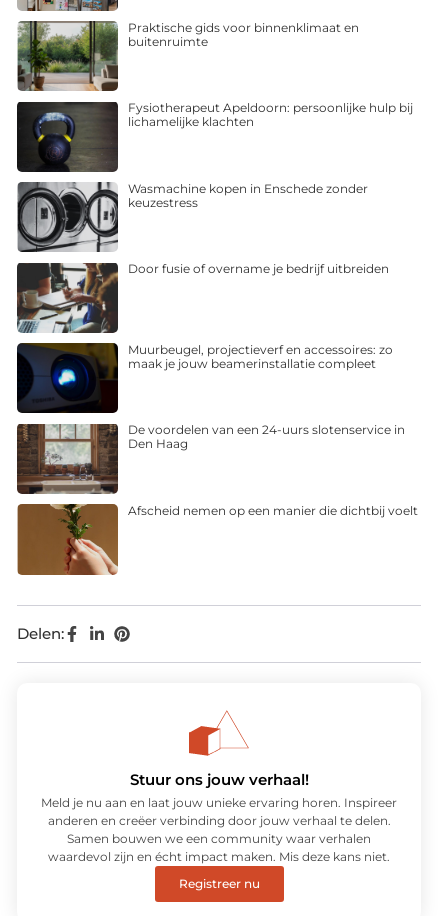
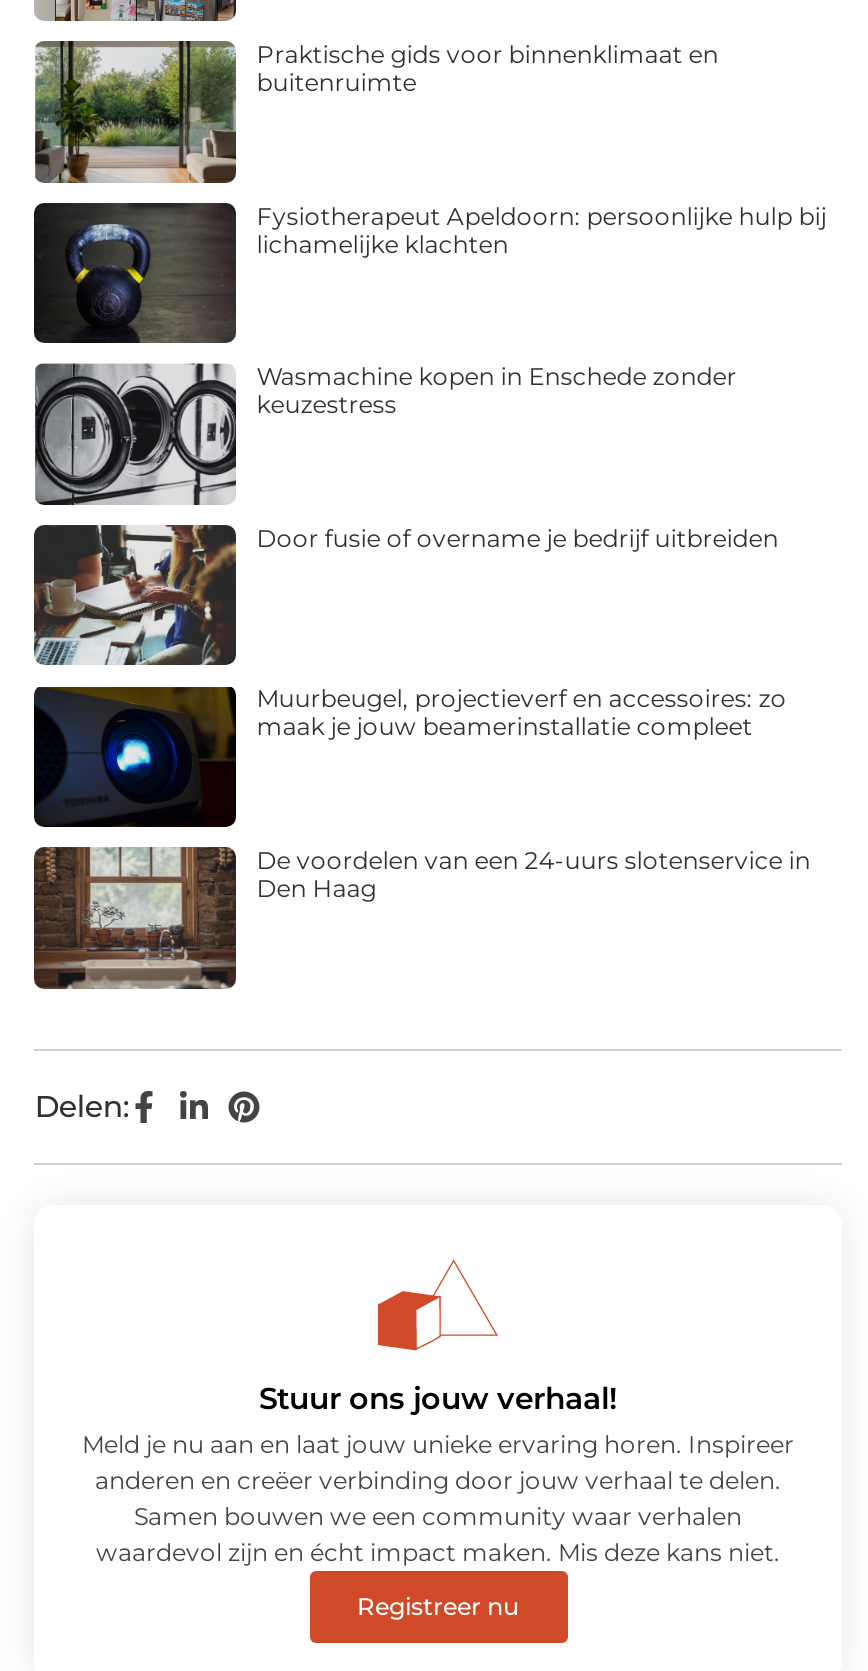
- [image]
- Afscheid nemen op een manier die dichtbij voelt
